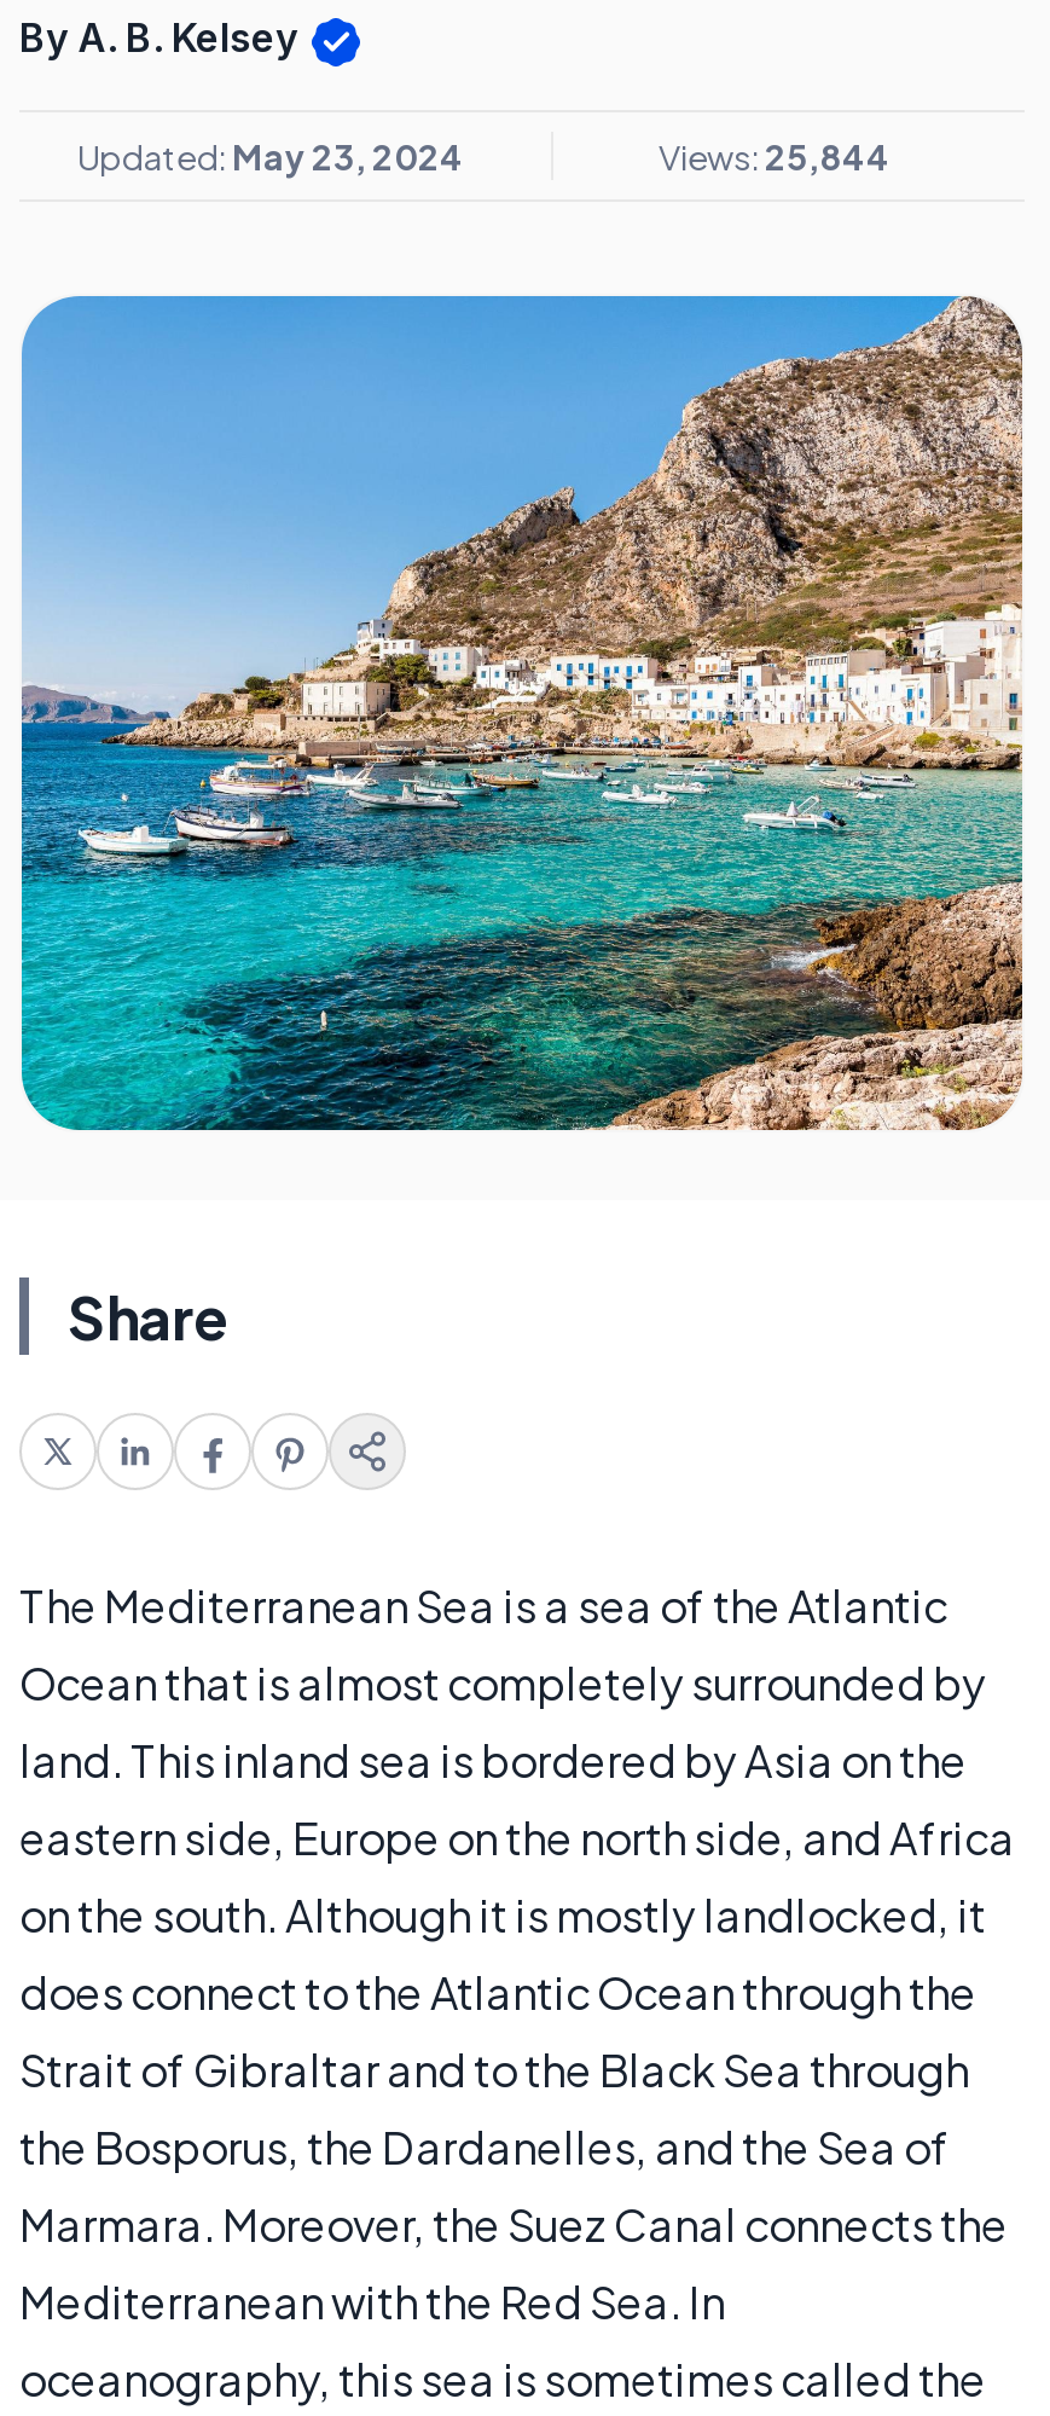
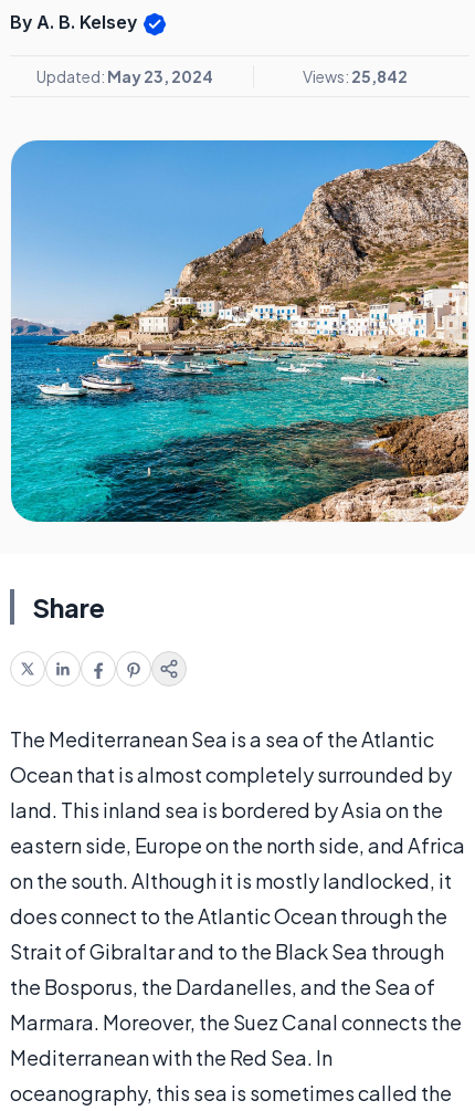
- Views: 25,844
+ Views: 25,842
